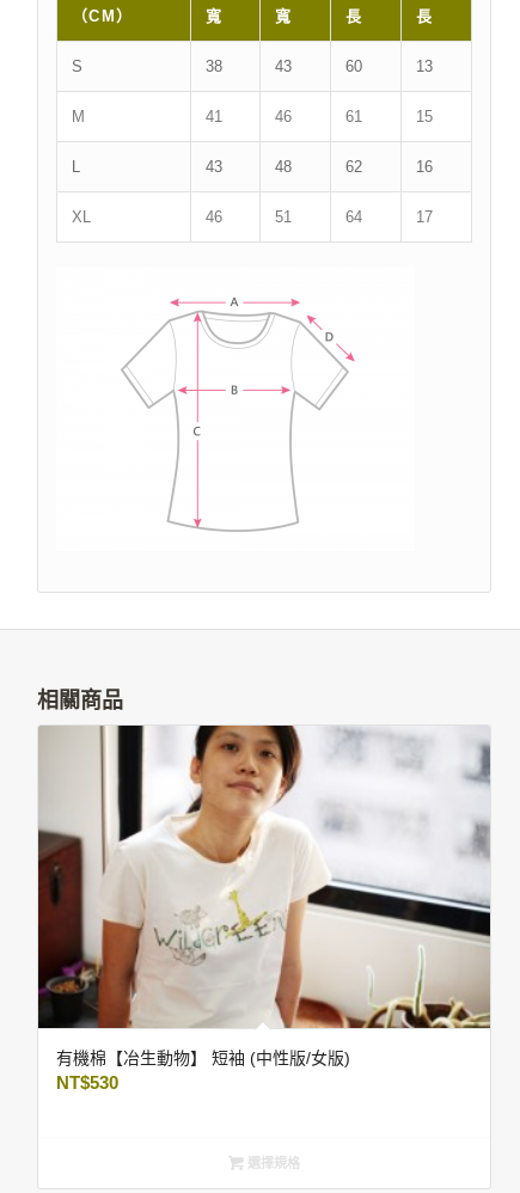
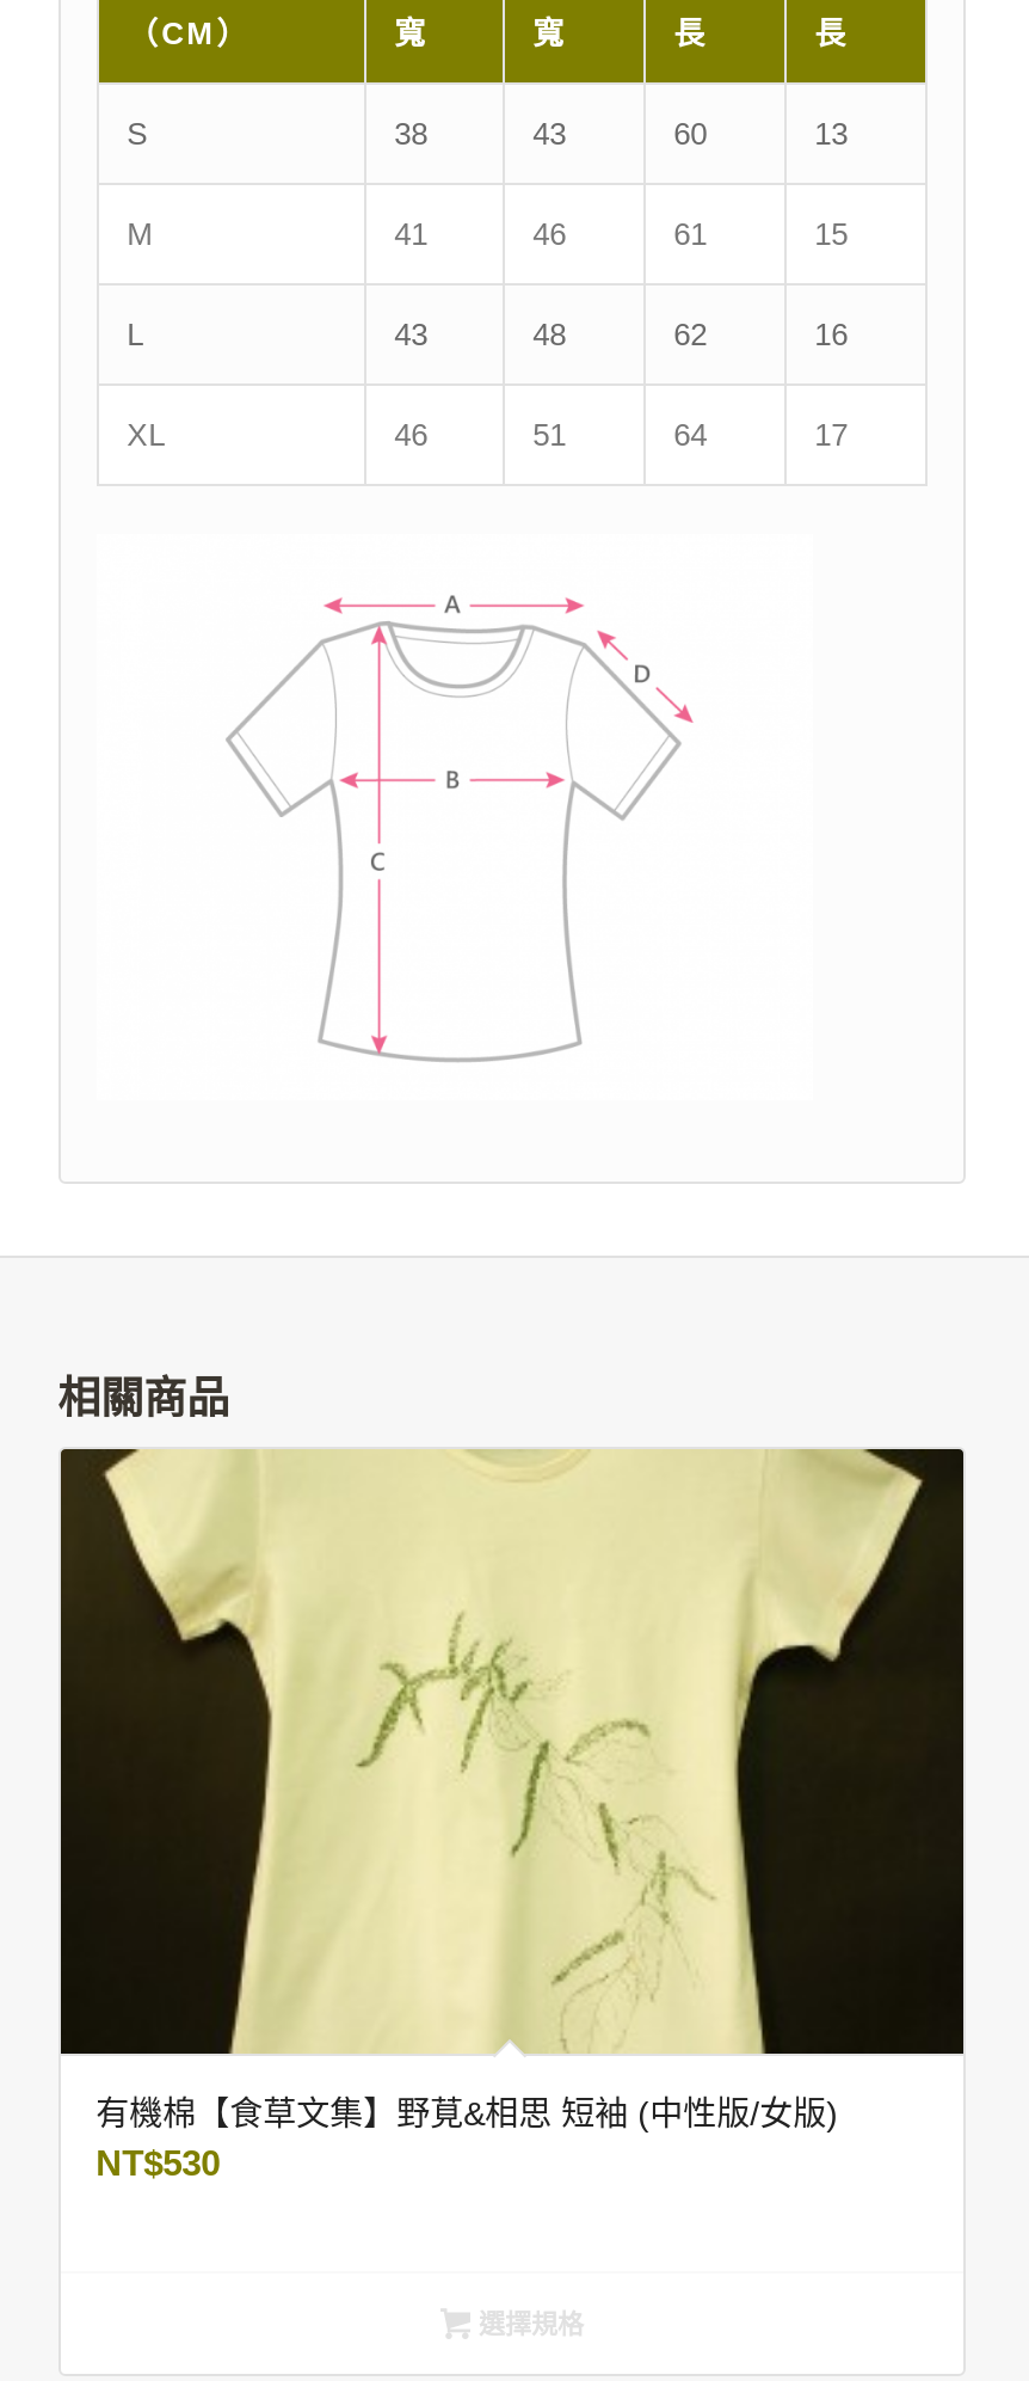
- [image]
- 有機棉【冶生動物】 短袖 (中性版/女版)
+ [image]
+ 有機棉【食草文集】野莧&相思 短袖 (中性版/女版)
